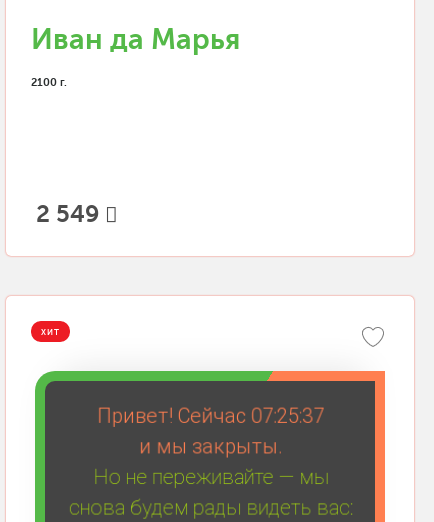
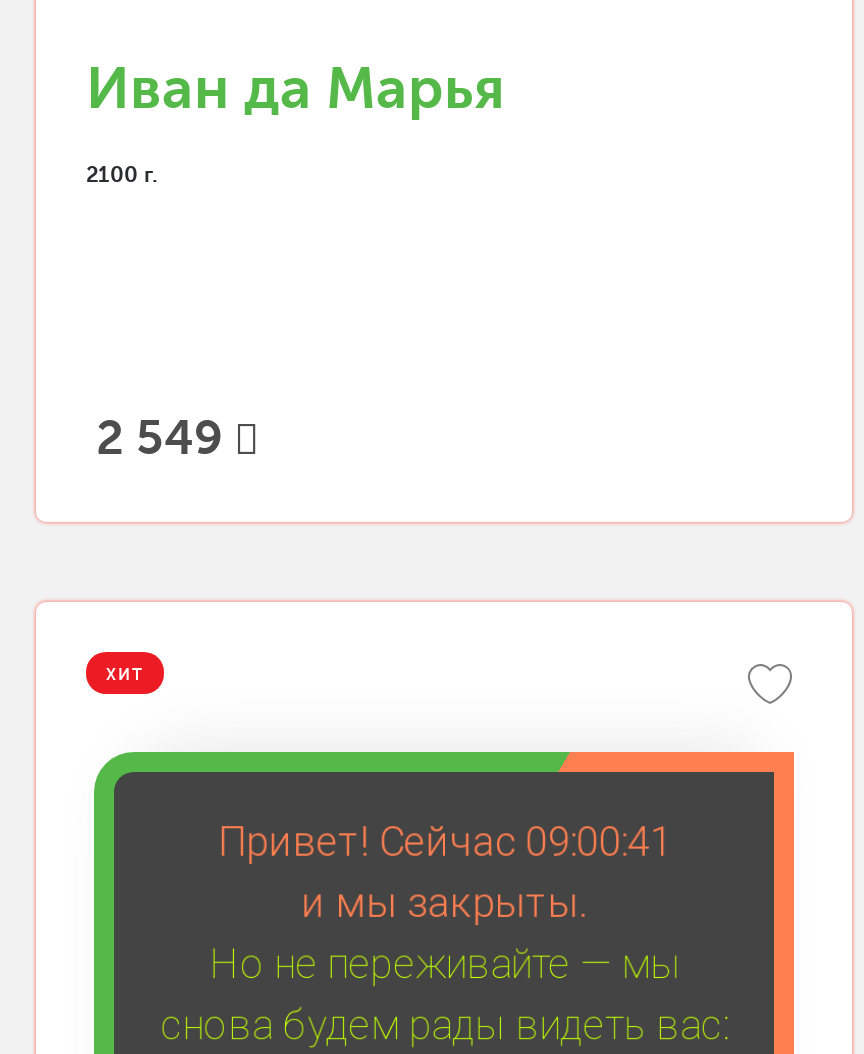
- Привет! Сейчас 07:25:37
+ Привет! Сейчас 09:00:41
